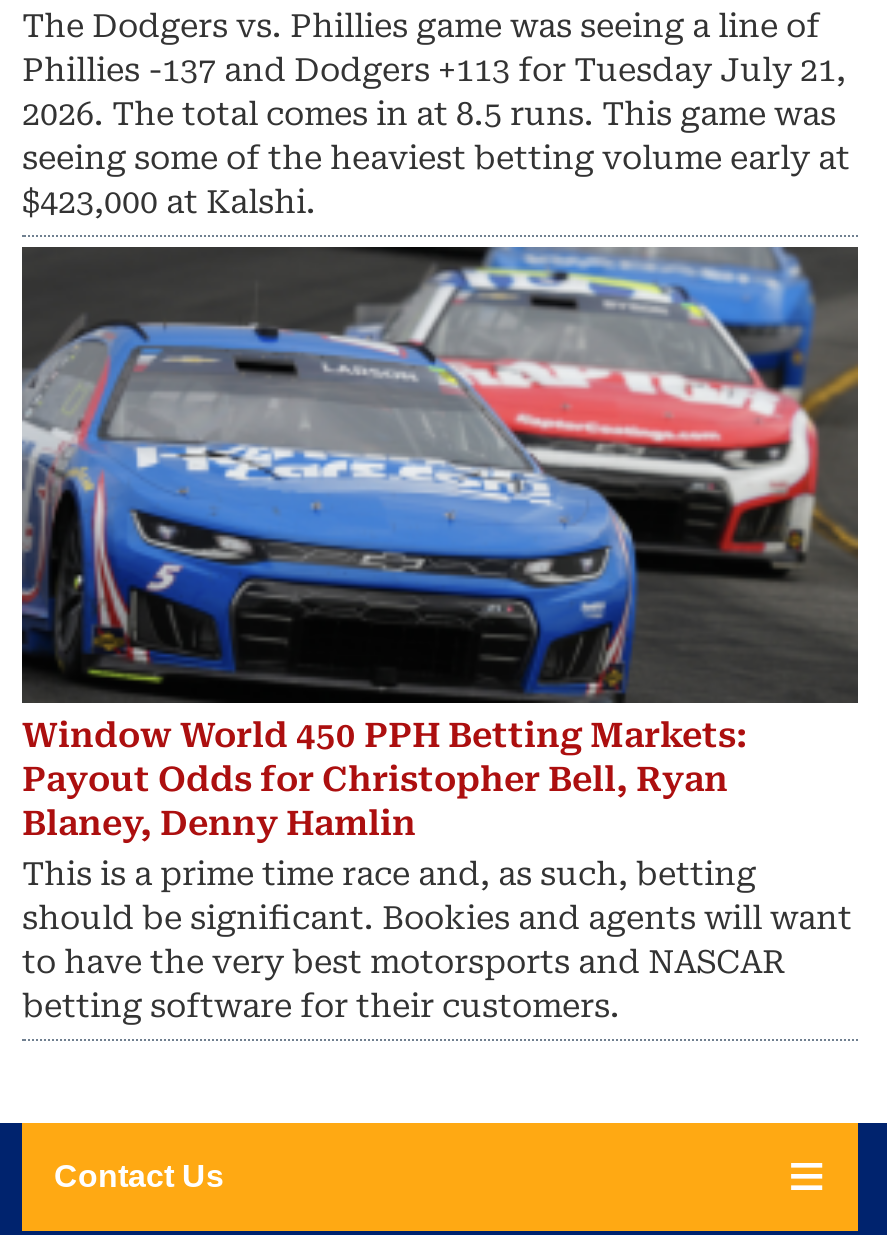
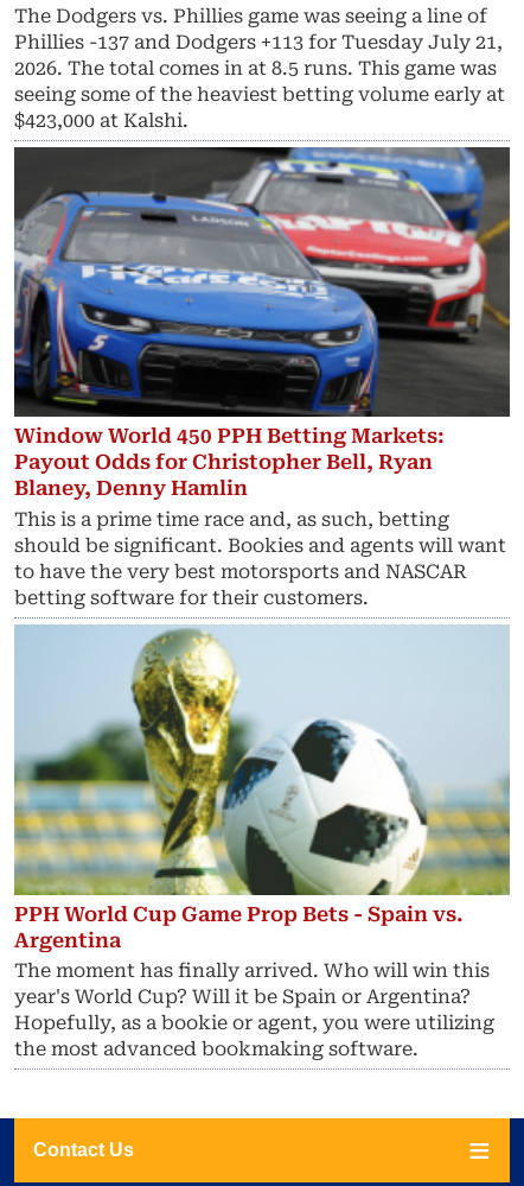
+ [image]
+ PPH World Cup Game Prop Bets - Spain vs.
+ Argentina
+ The moment has finally arrived. Who will win this
+ year's World Cup? Will it be Spain or Argentina?
+ Hopefully, as a bookie or agent, you were utilizing
+ the most advanced bookmaking software.
